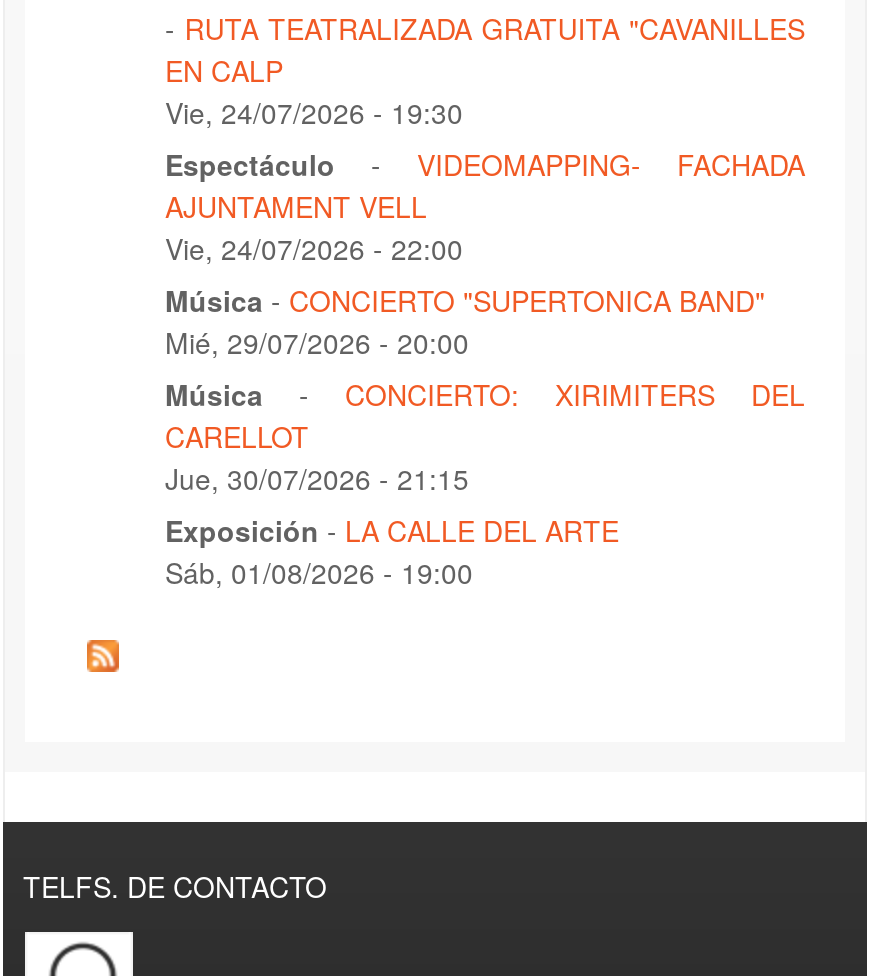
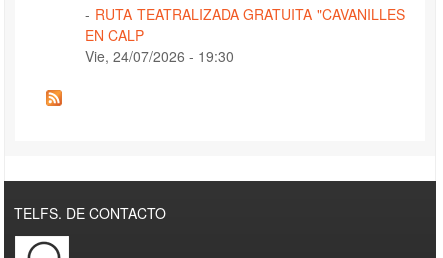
- Espectáculo
- - VIDEOMAPPING- FACHADA
- AJUNTAMENT VELL
- Vie, 24/07/2026 - 22:00
- Música - CONCIERTO "SUPERTONICA BAND"
- Mié, 29/07/2026 - 20:00
- Música
- - CONCIERTO: XIRIMITERS DEL
- CARELLOT
- Jue, 30/07/2026 - 21:15
- Exposición - LA CALLE DEL ARTE
- Sáb, 01/08/2026 - 19:00
